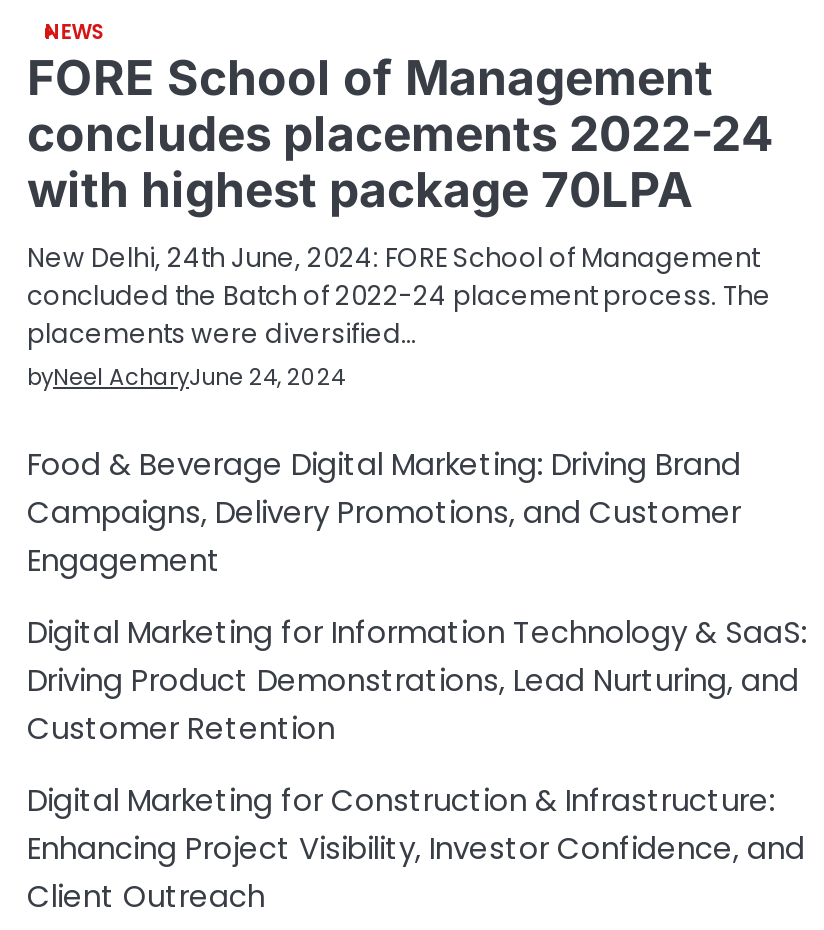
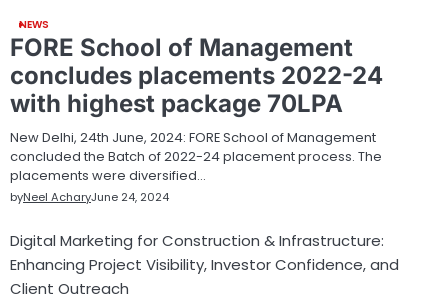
- Food & Beverage Digital Marketing: Driving Brand
- Campaigns, Delivery Promotions, and Customer
- Engagement
- Digital Marketing for Information Technology & SaaS:
- Driving Product Demonstrations, Lead Nurturing, and
- Customer Retention
